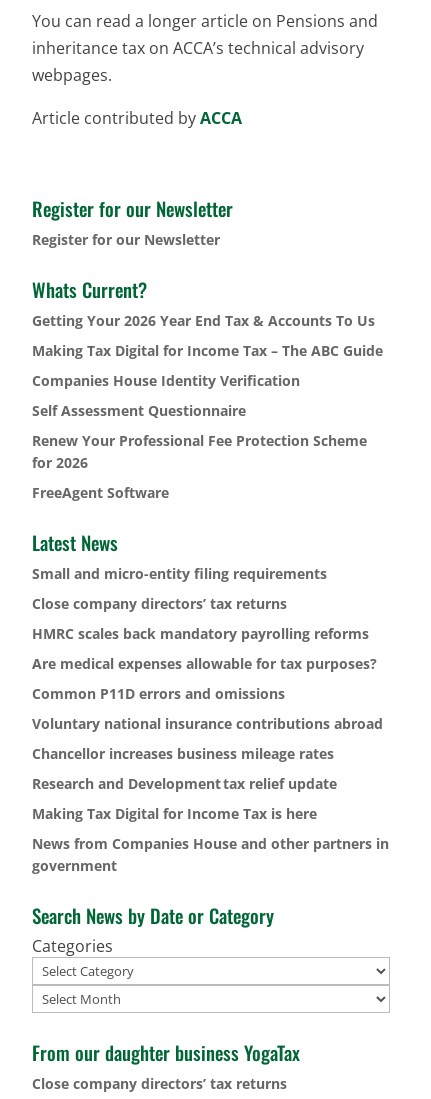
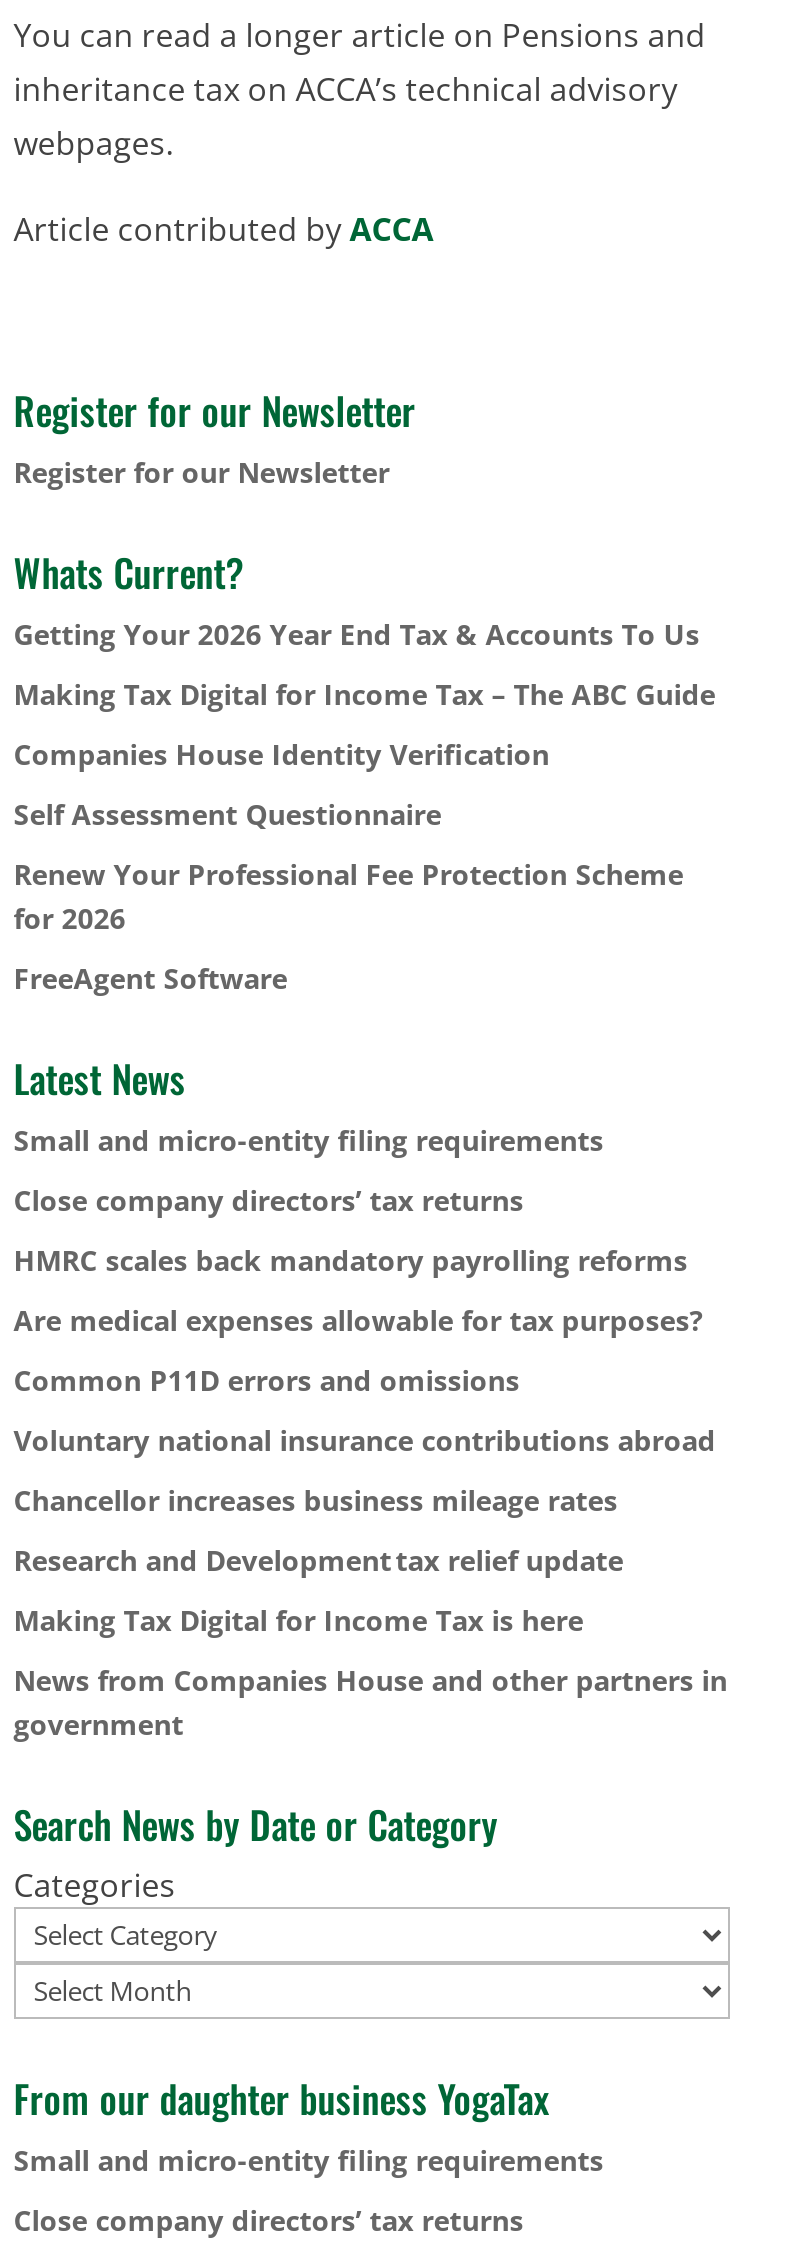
+ Small and micro-entity filing requirements
